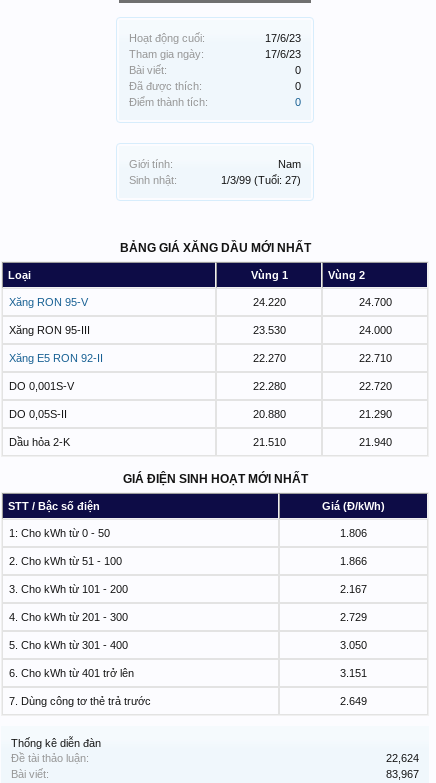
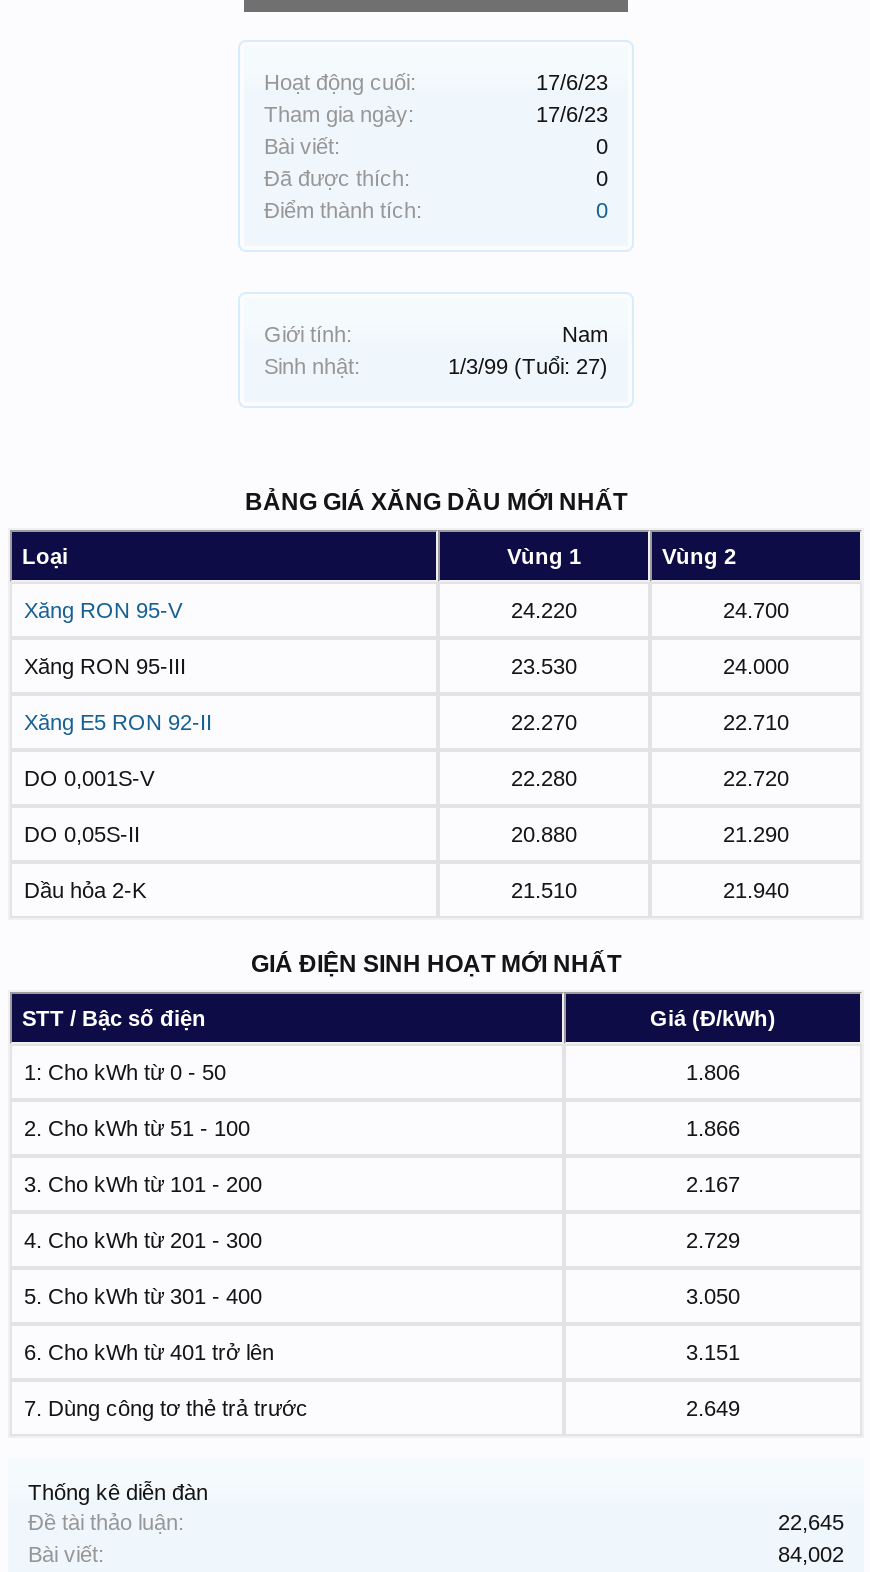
- 22,624
+ 22,645

- 83,967
+ 84,002
